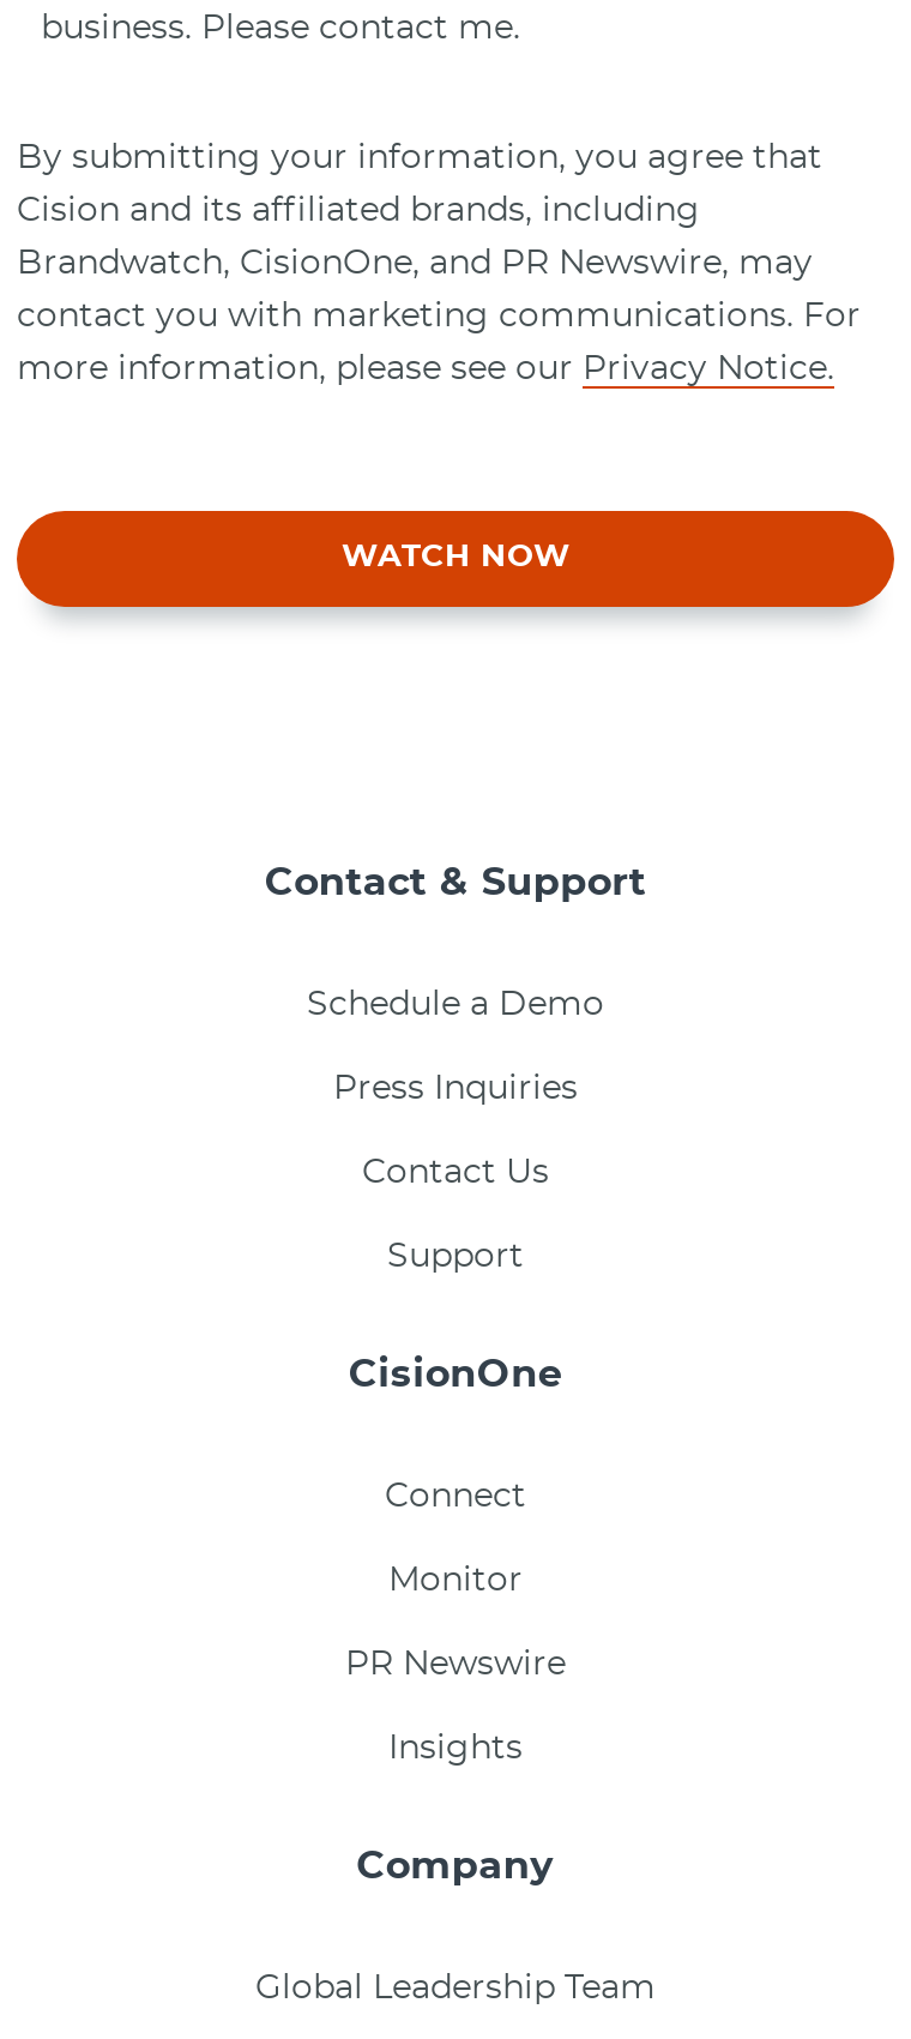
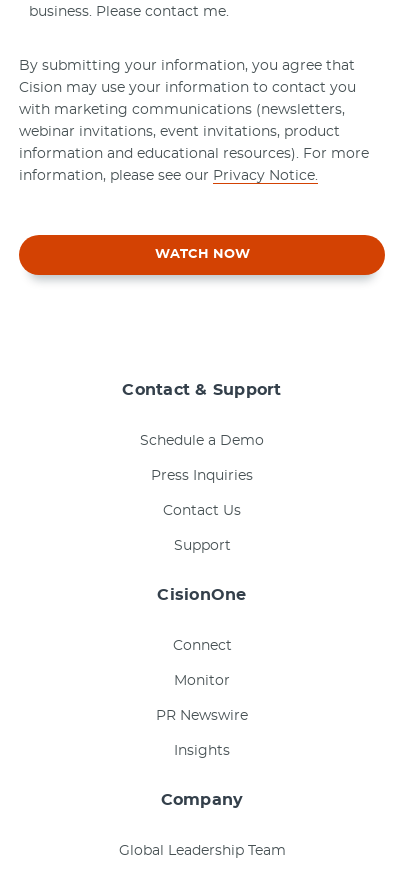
- Cision and its affiliated brands, including
- Brandwatch, CisionOne, and PR Newswire, may
- contact you with marketing communications. For
- more information, please see our Privacy Notice.
+ Cision may use your information to contact you
+ with marketing communications (newsletters,
+ webinar invitations, event invitations, product
+ information and educational resources). For more
+ information, please see our Privacy Notice.
